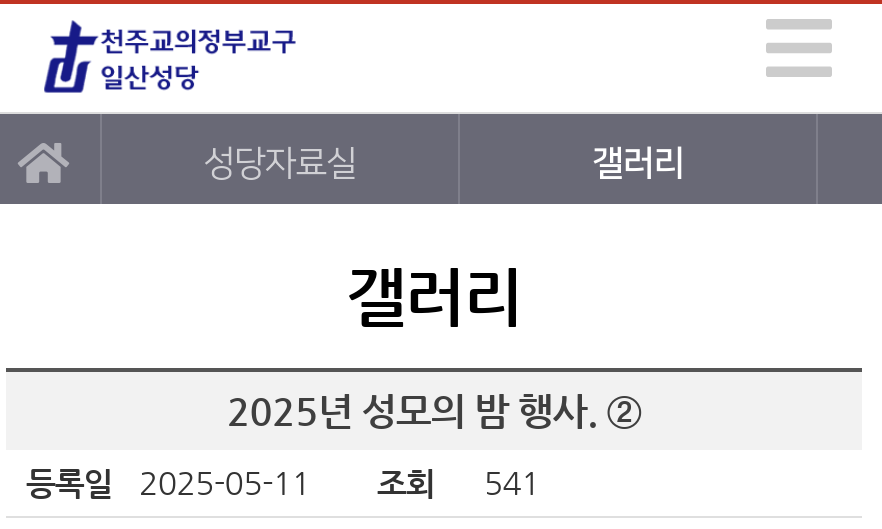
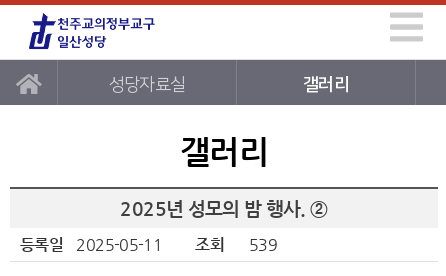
- 등록일 2025-05-11 조회 541
+ 등록일 2025-05-11 조회 539
